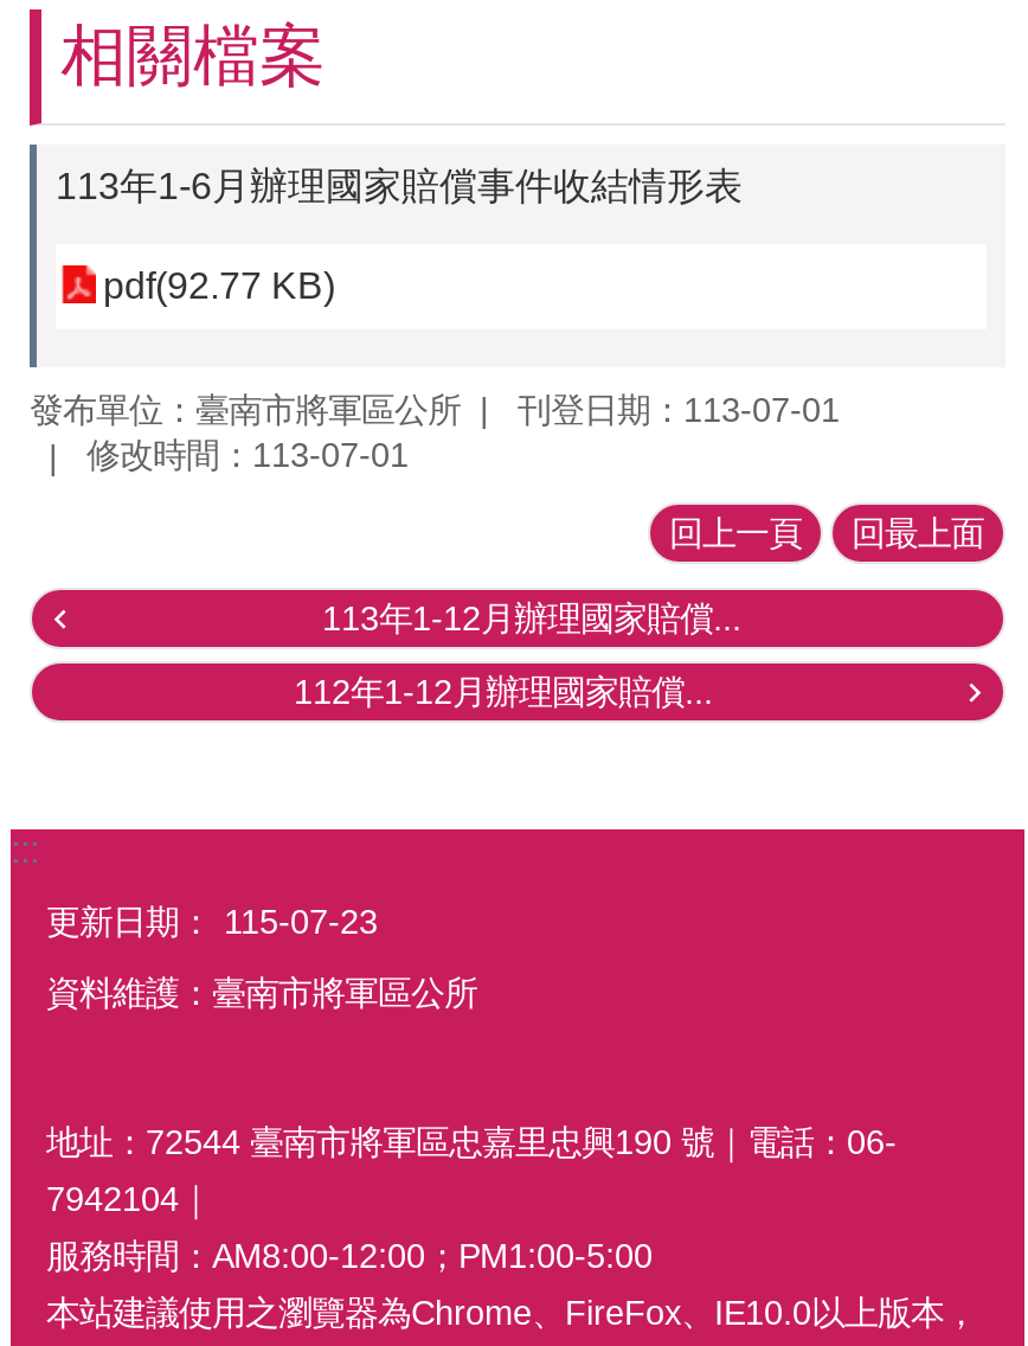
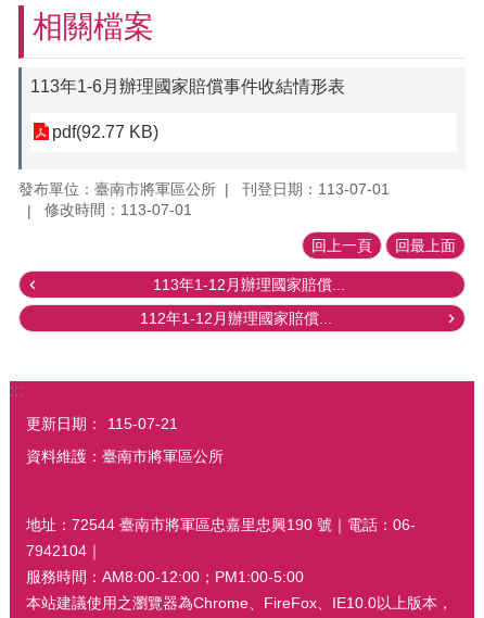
- 更新日期： 115-07-23
+ 更新日期： 115-07-21
